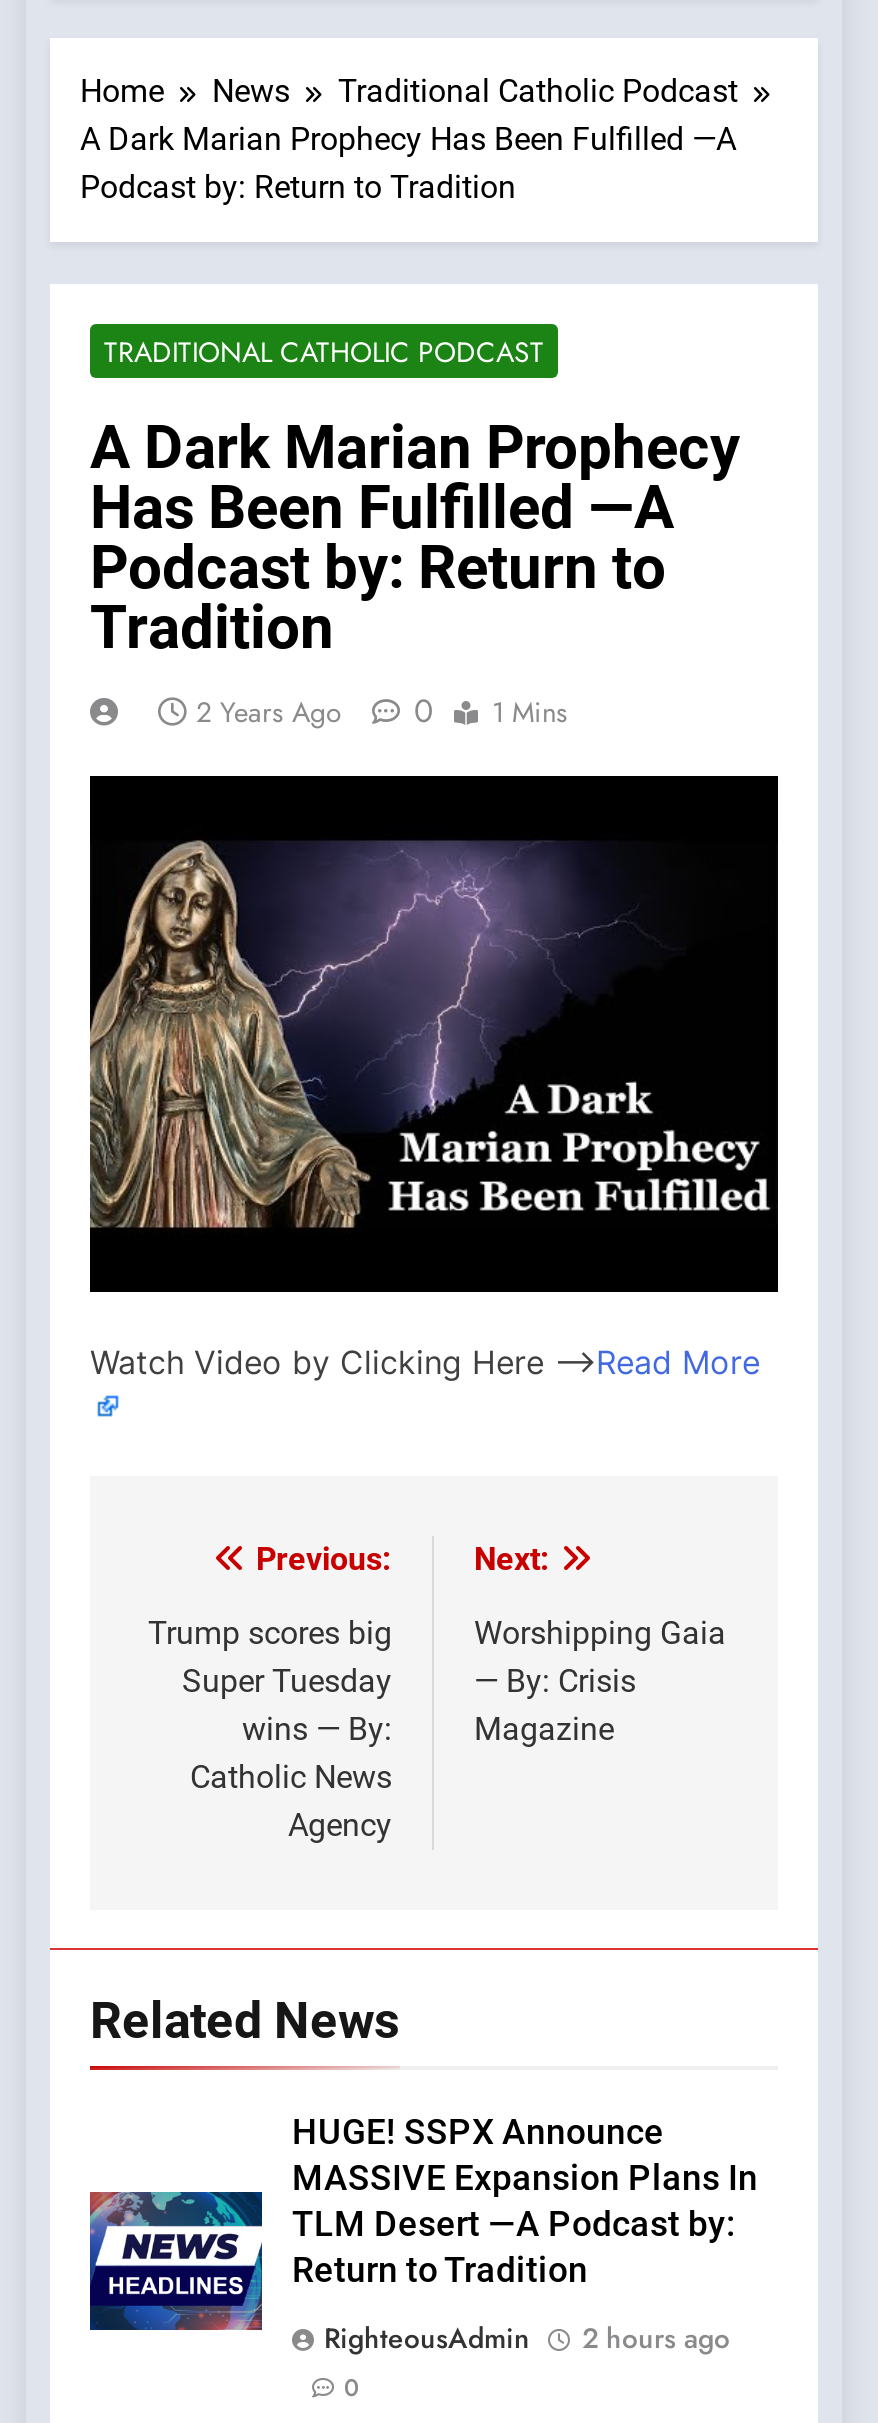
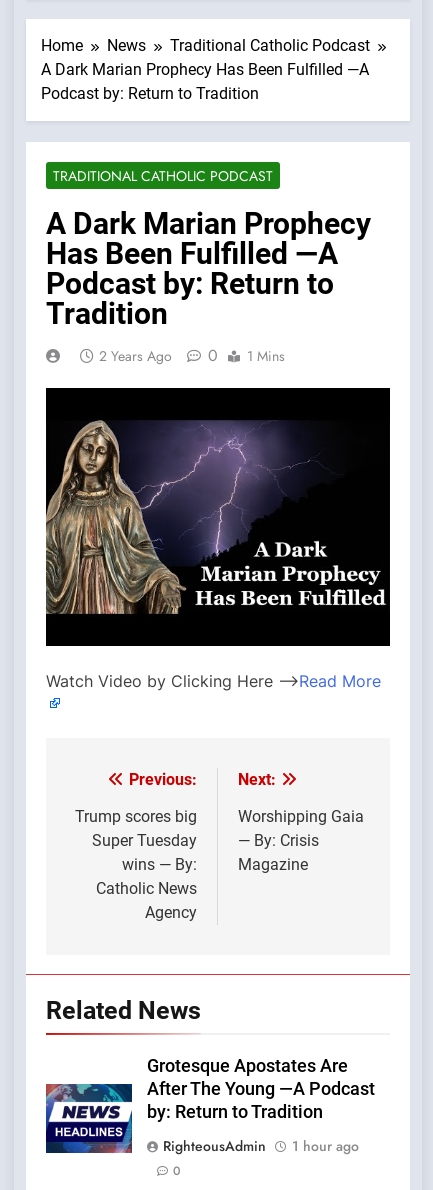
- [image]
- HUGE! SSPX Announce
- MASSIVE Expansion Plans In
- TLM Desert —A Podcast by:
- Return to Tradition
+ [image]
+ Grotesque Apostates Are
+ After The Young —A Podcast
+ by: Return to Tradition

- RighteousAdmin 2 hours ago
+ RighteousAdmin 1 hour ago
